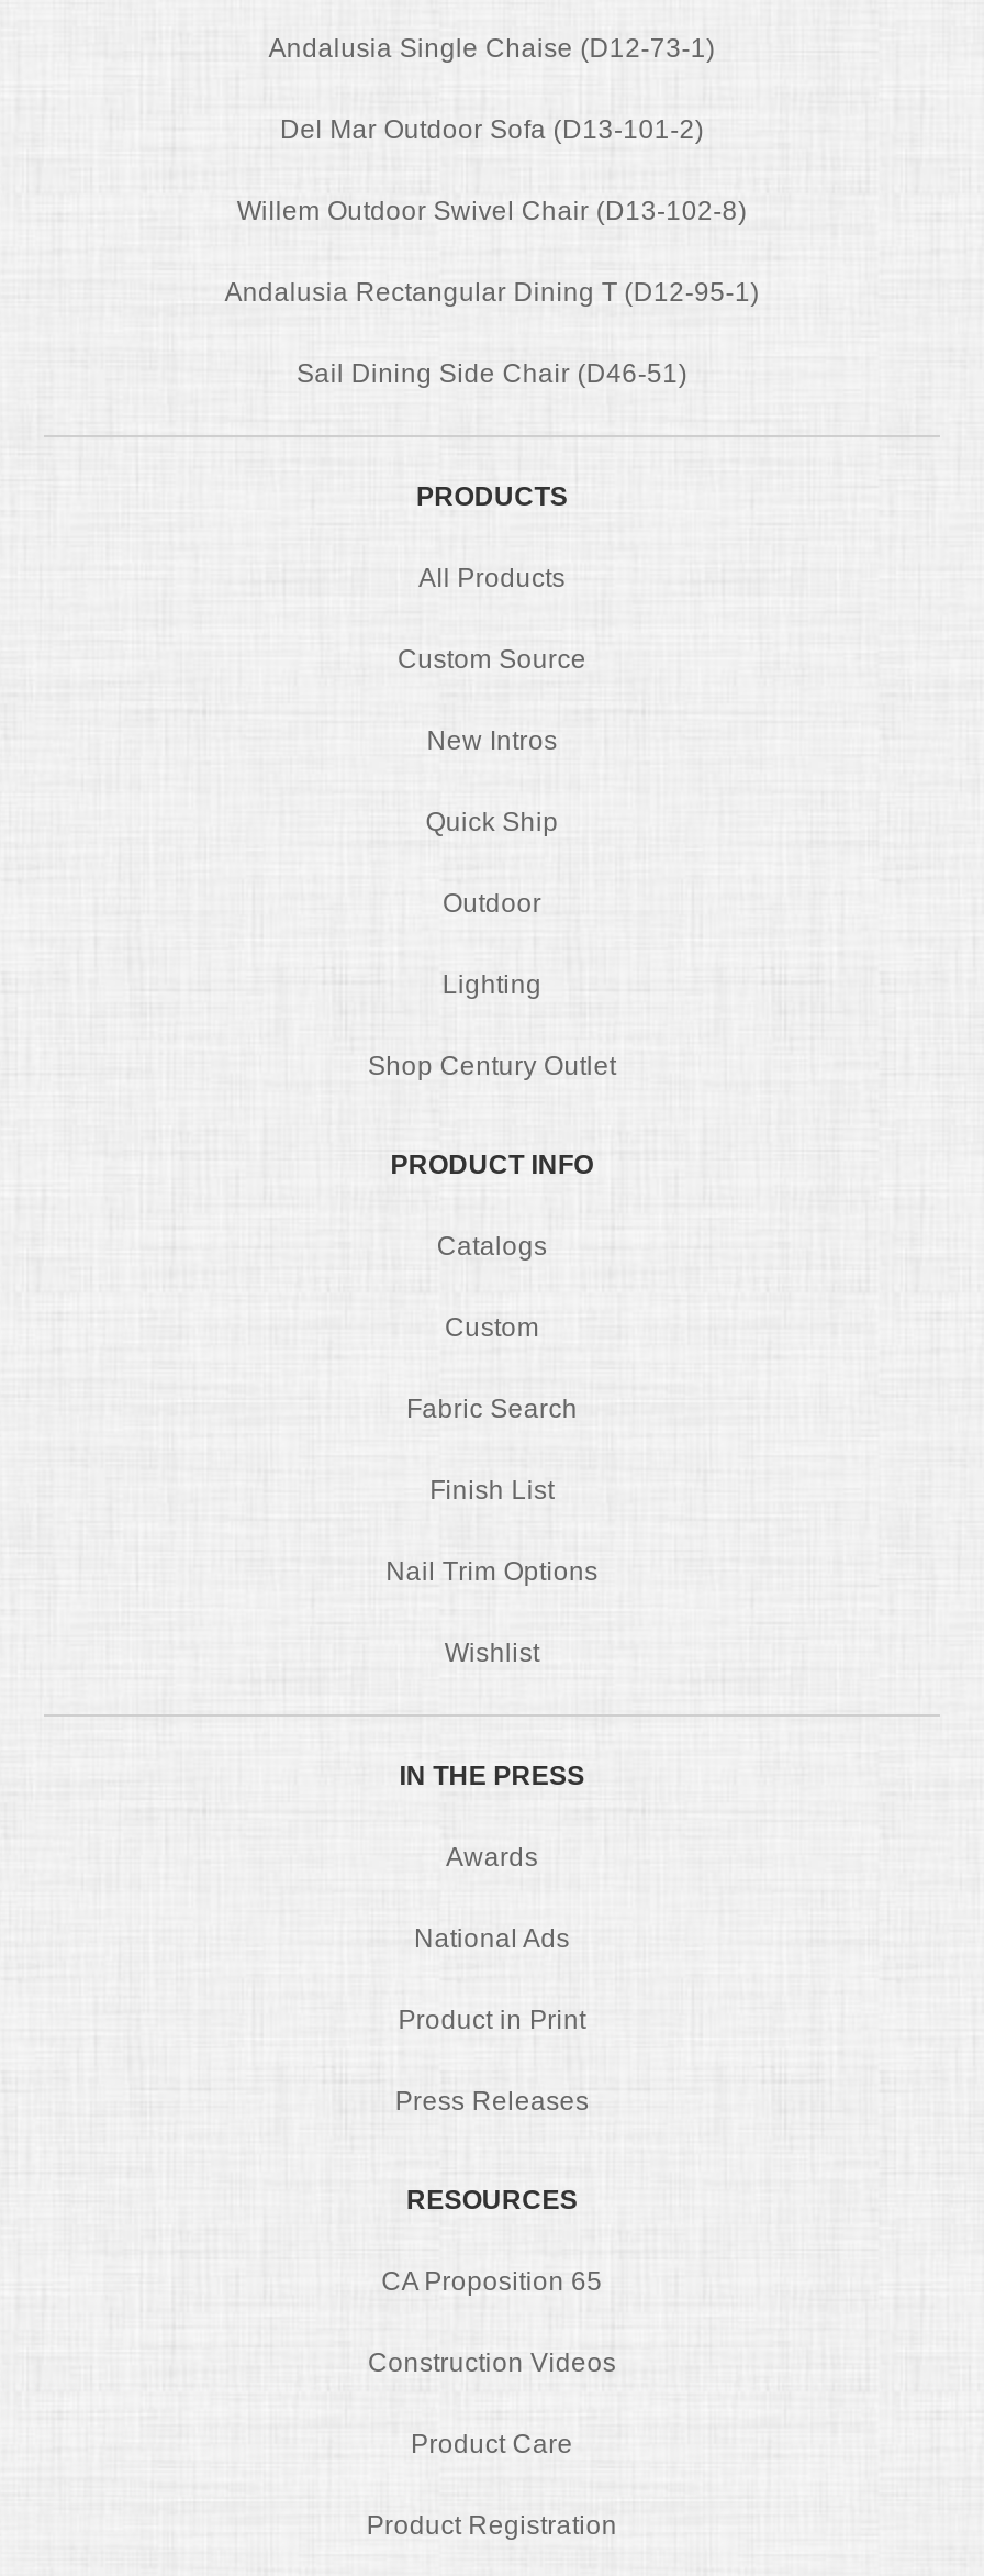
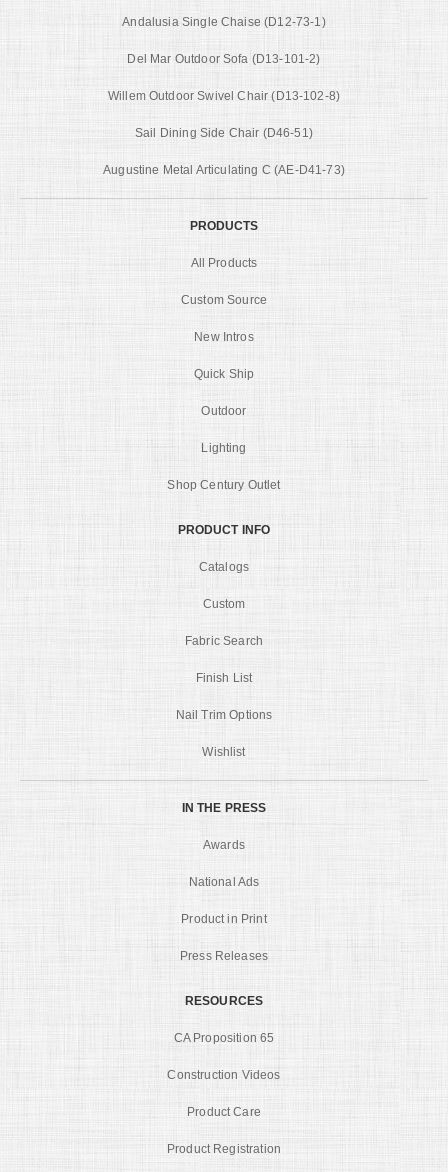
- Andalusia Rectangular Dining T (D12-95-1)

moved up: Sail Dining Side Chair (D46-51)

+ Augustine Metal Articulating C (AE-D41-73)
